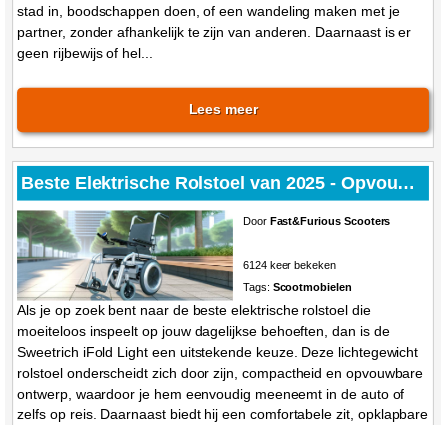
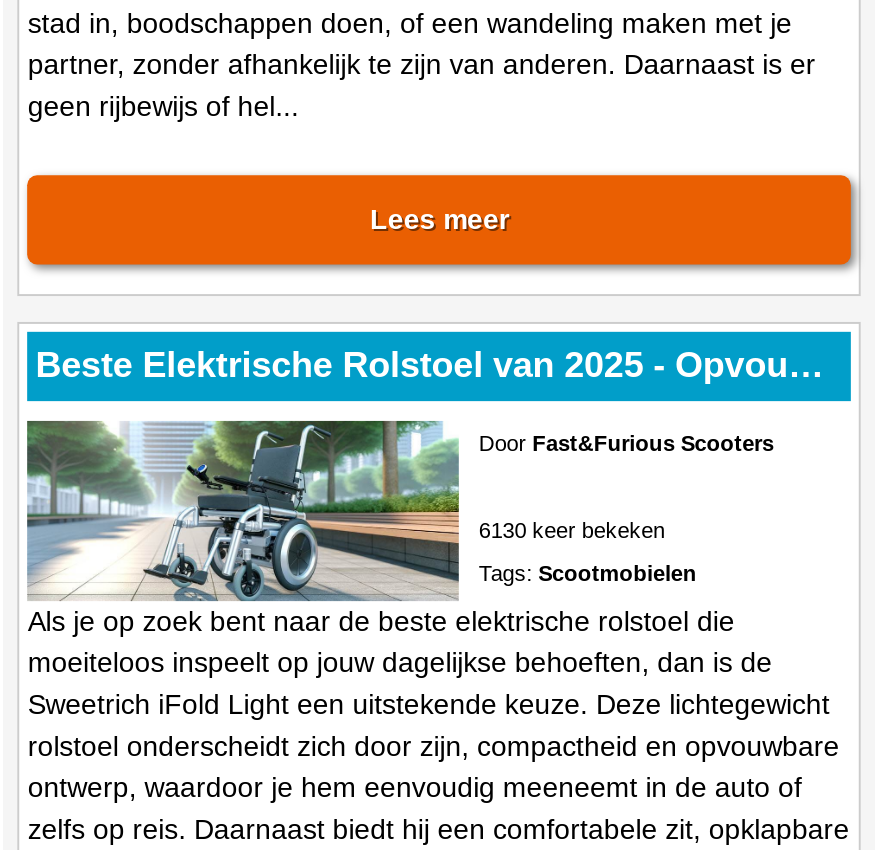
- 6124 keer bekeken
+ 6130 keer bekeken
